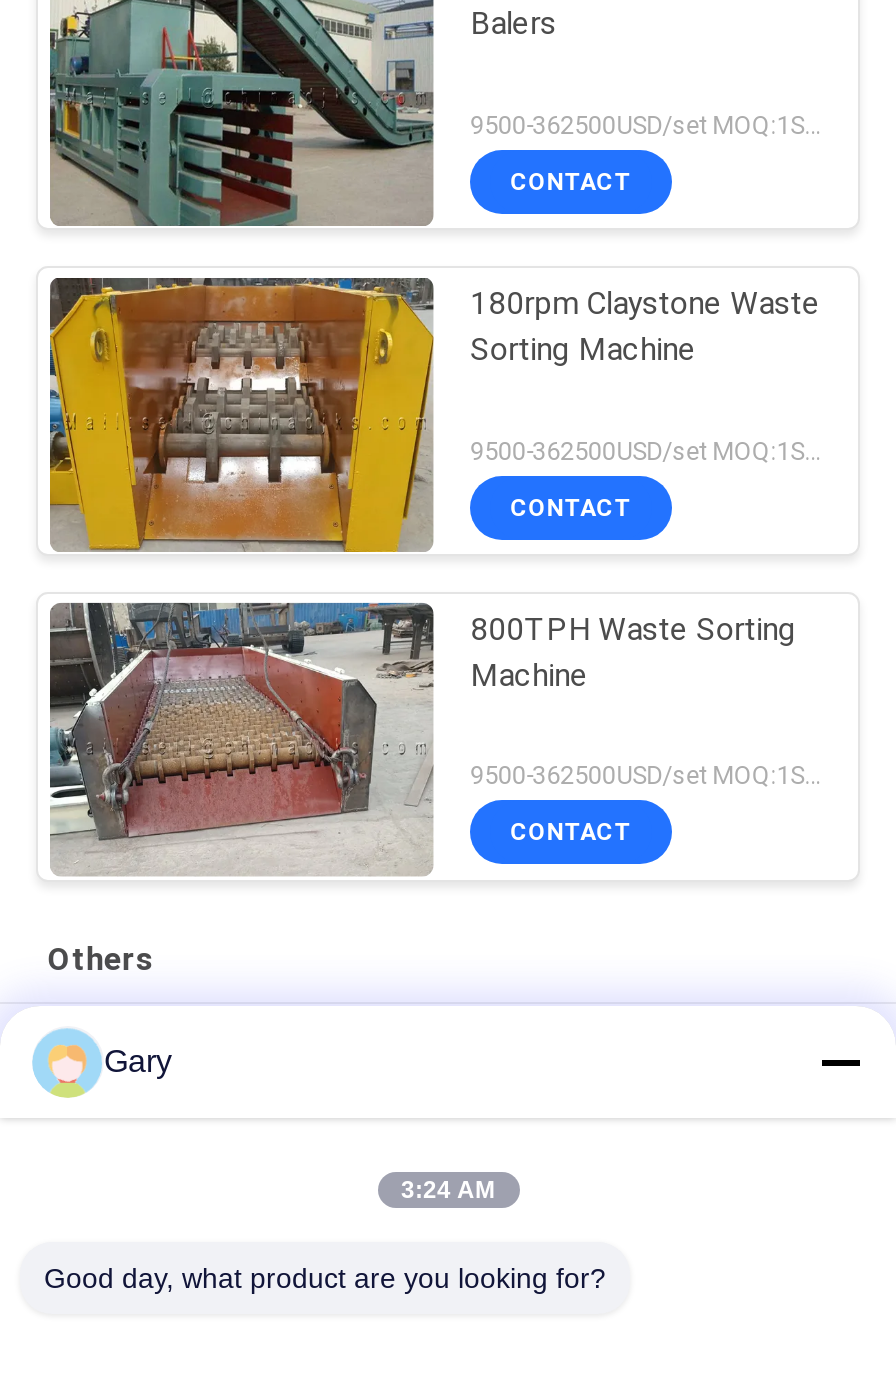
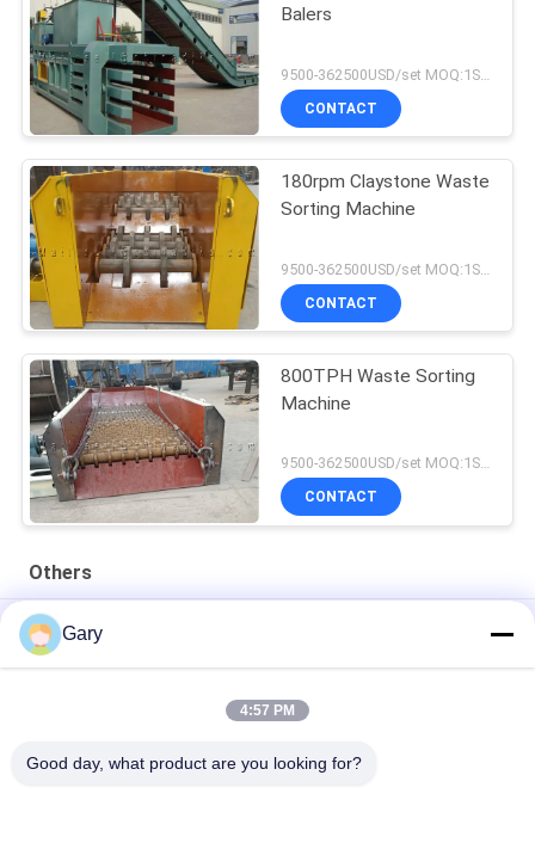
- 3:24 AM
+ 4:57 PM
